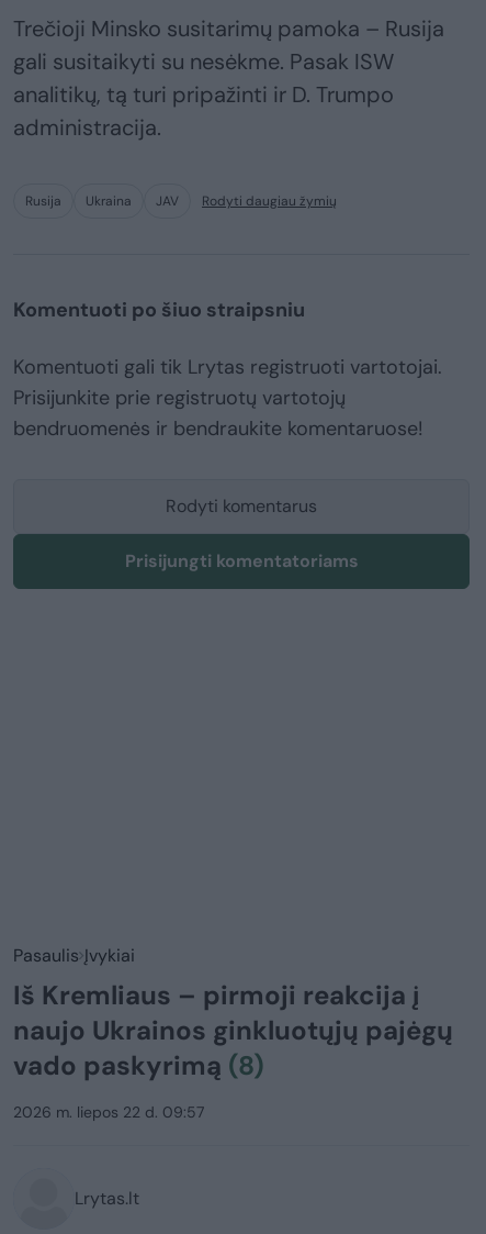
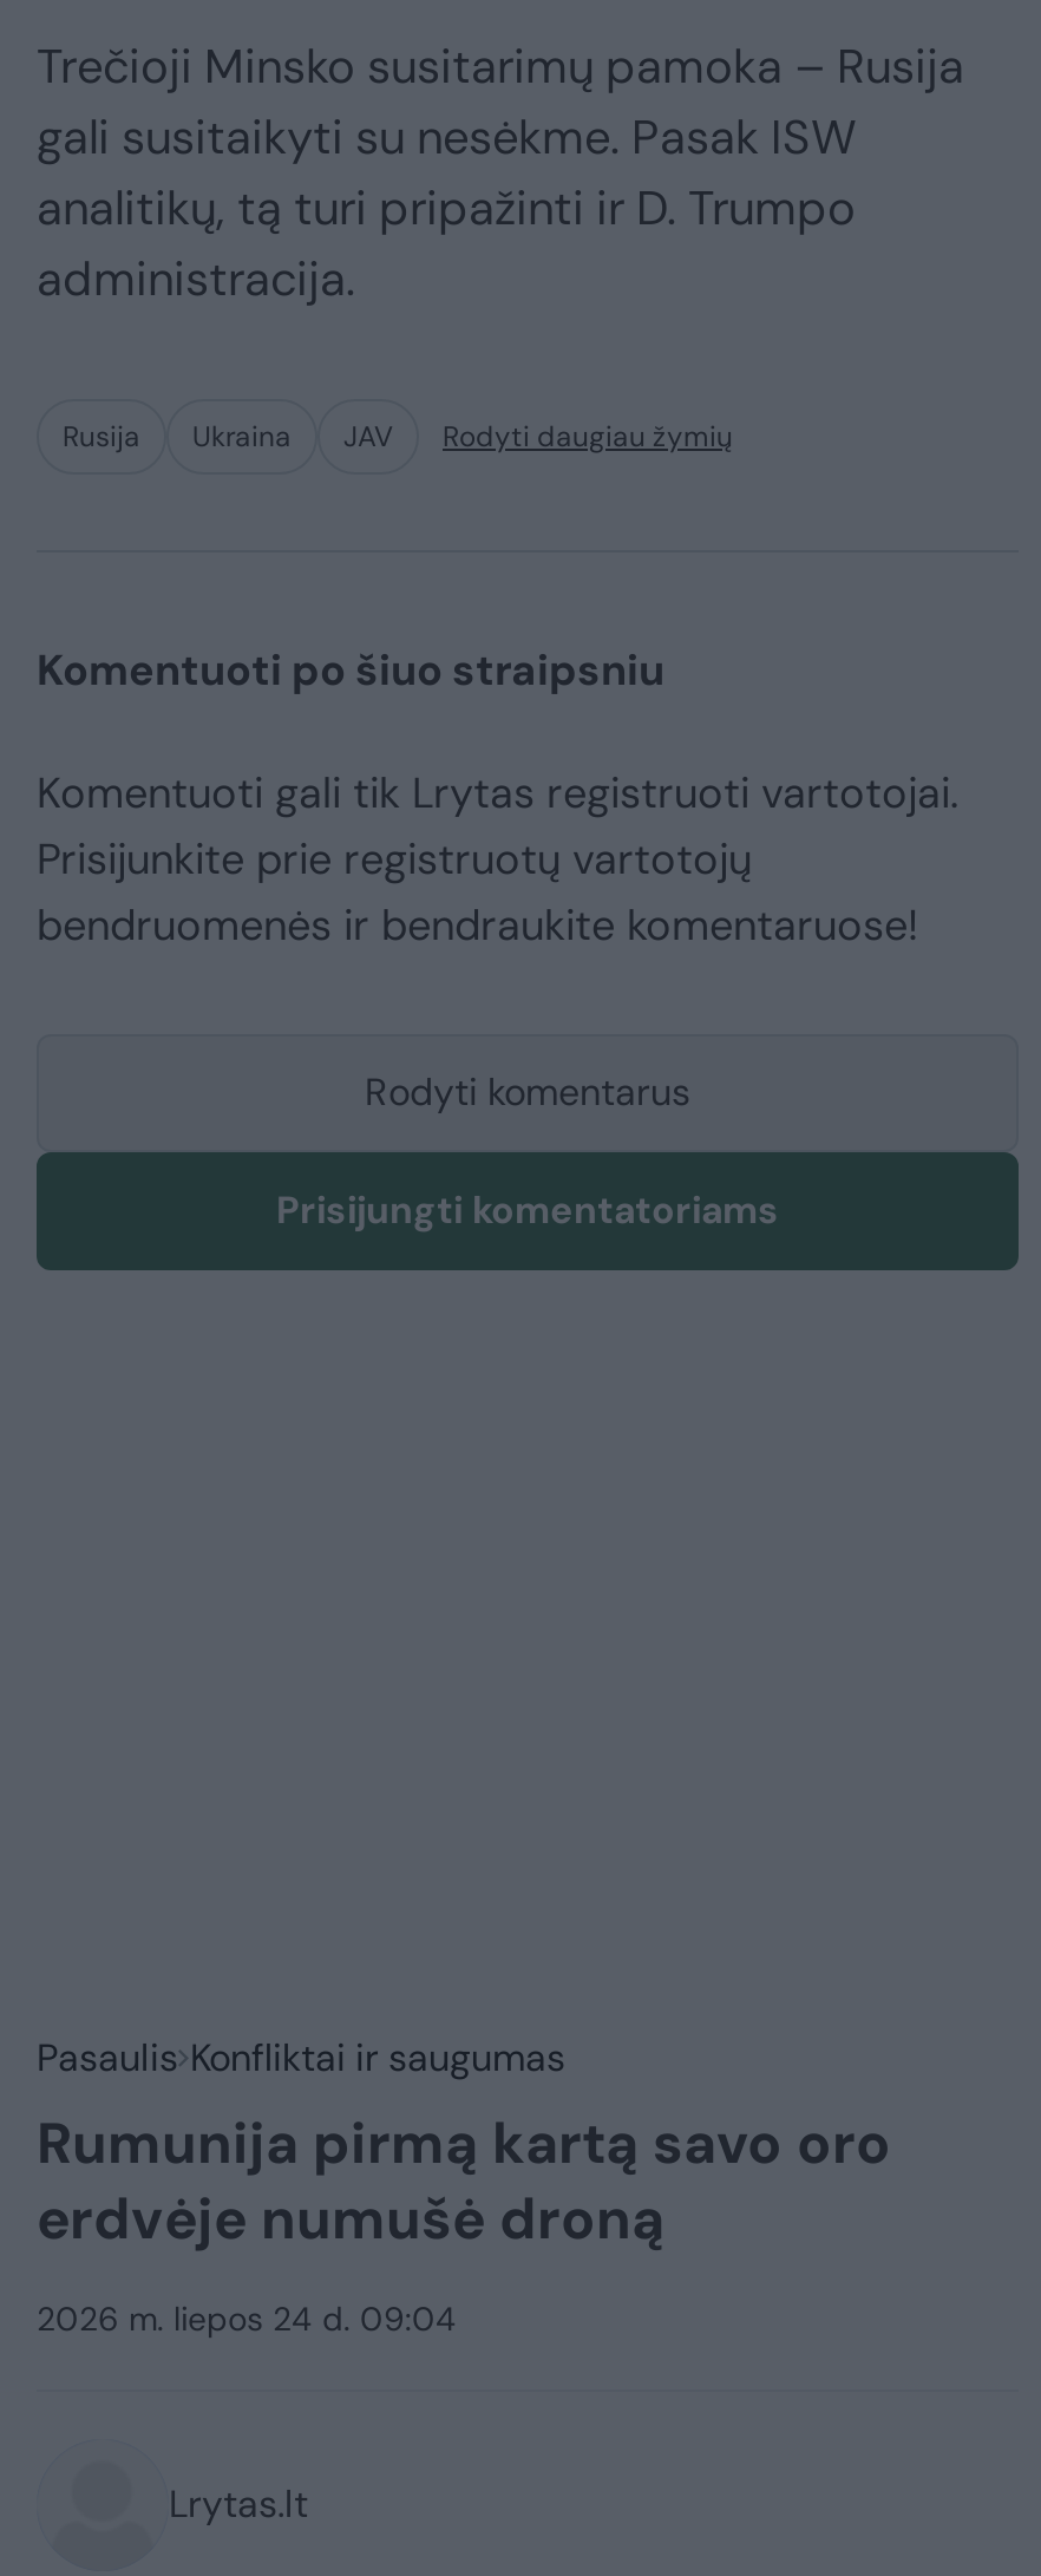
- Pasaulis Įvykiai
- Iš Kremliaus – pirmoji reakcija į
- naujo Ukrainos ginkluotųjų pajėgų
- vado paskyrimą (8)
+ Pasaulis Konfliktai ir saugumas
+ Rumunija pirmą kartą savo oro
+ erdvėje numušė droną

- 2026 m. liepos 22 d. 09:57
+ 2026 m. liepos 24 d. 09:04
